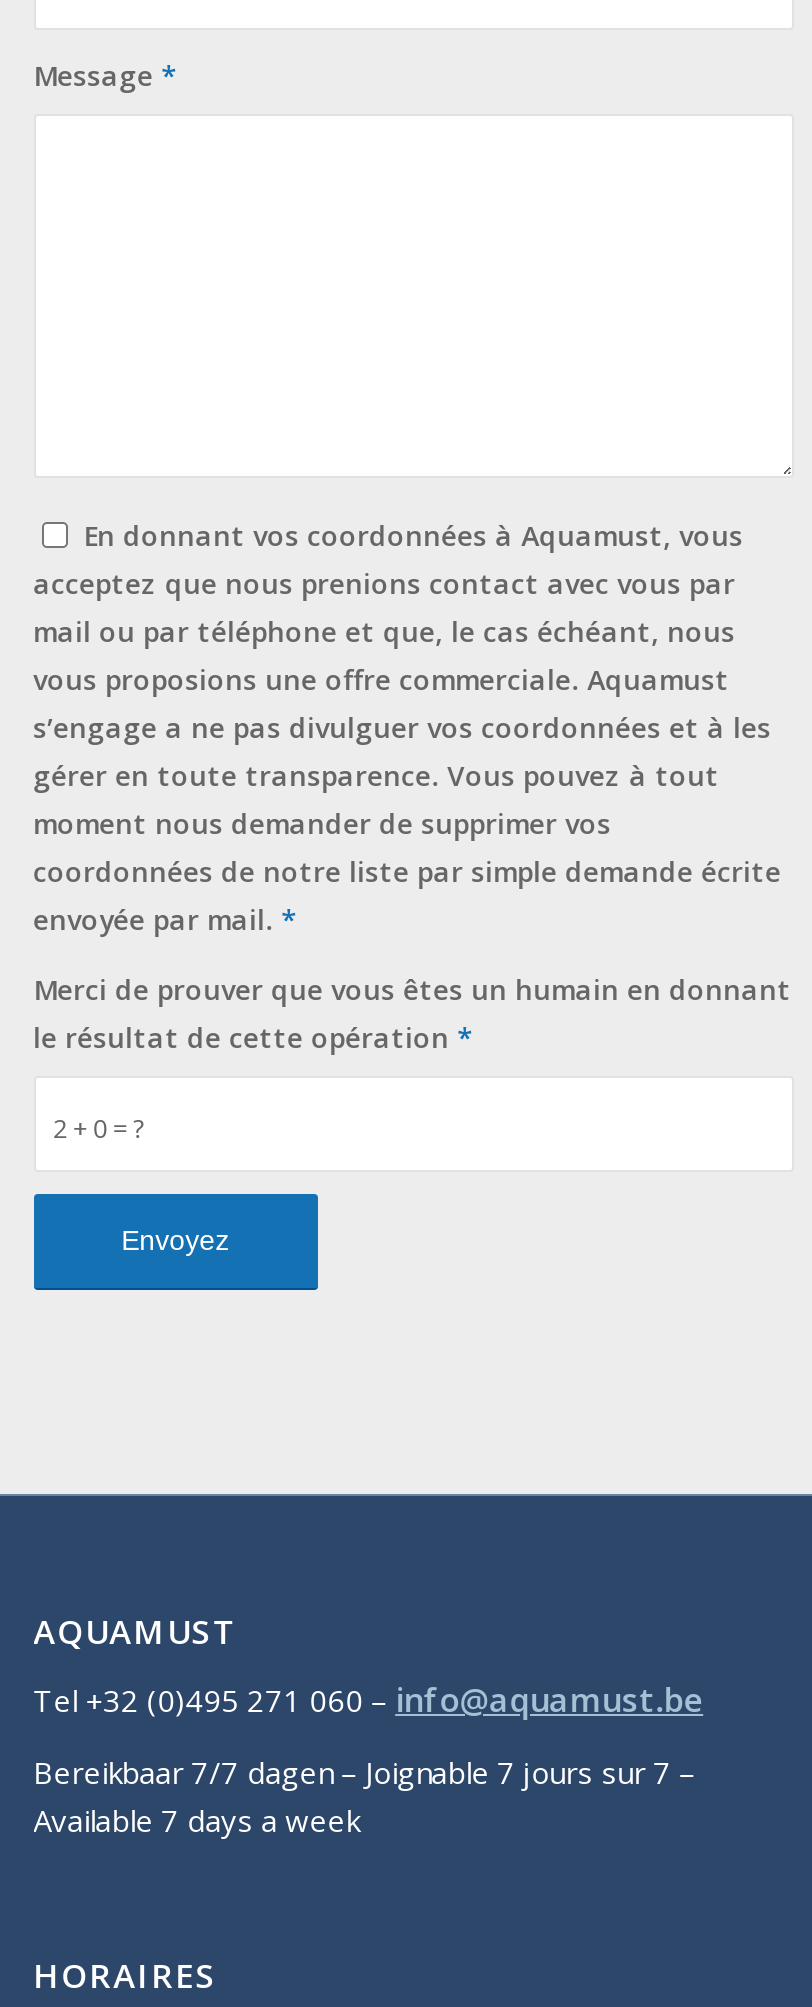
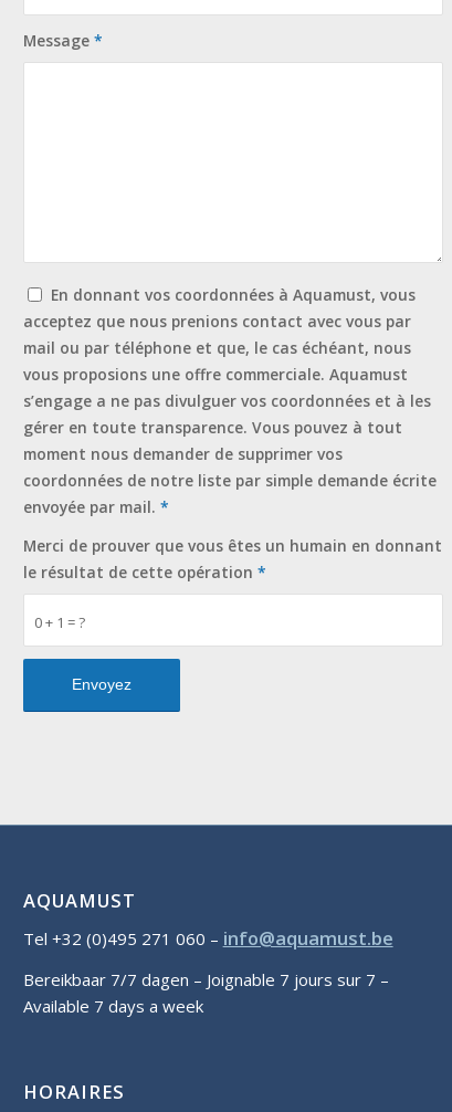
- 2 + 0 = ?
+ 0 + 1 = ?
